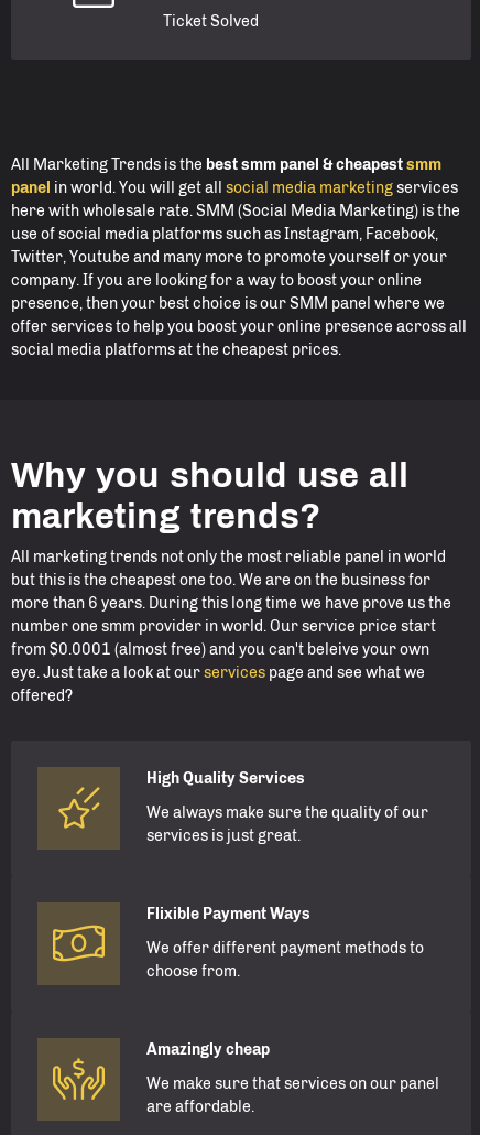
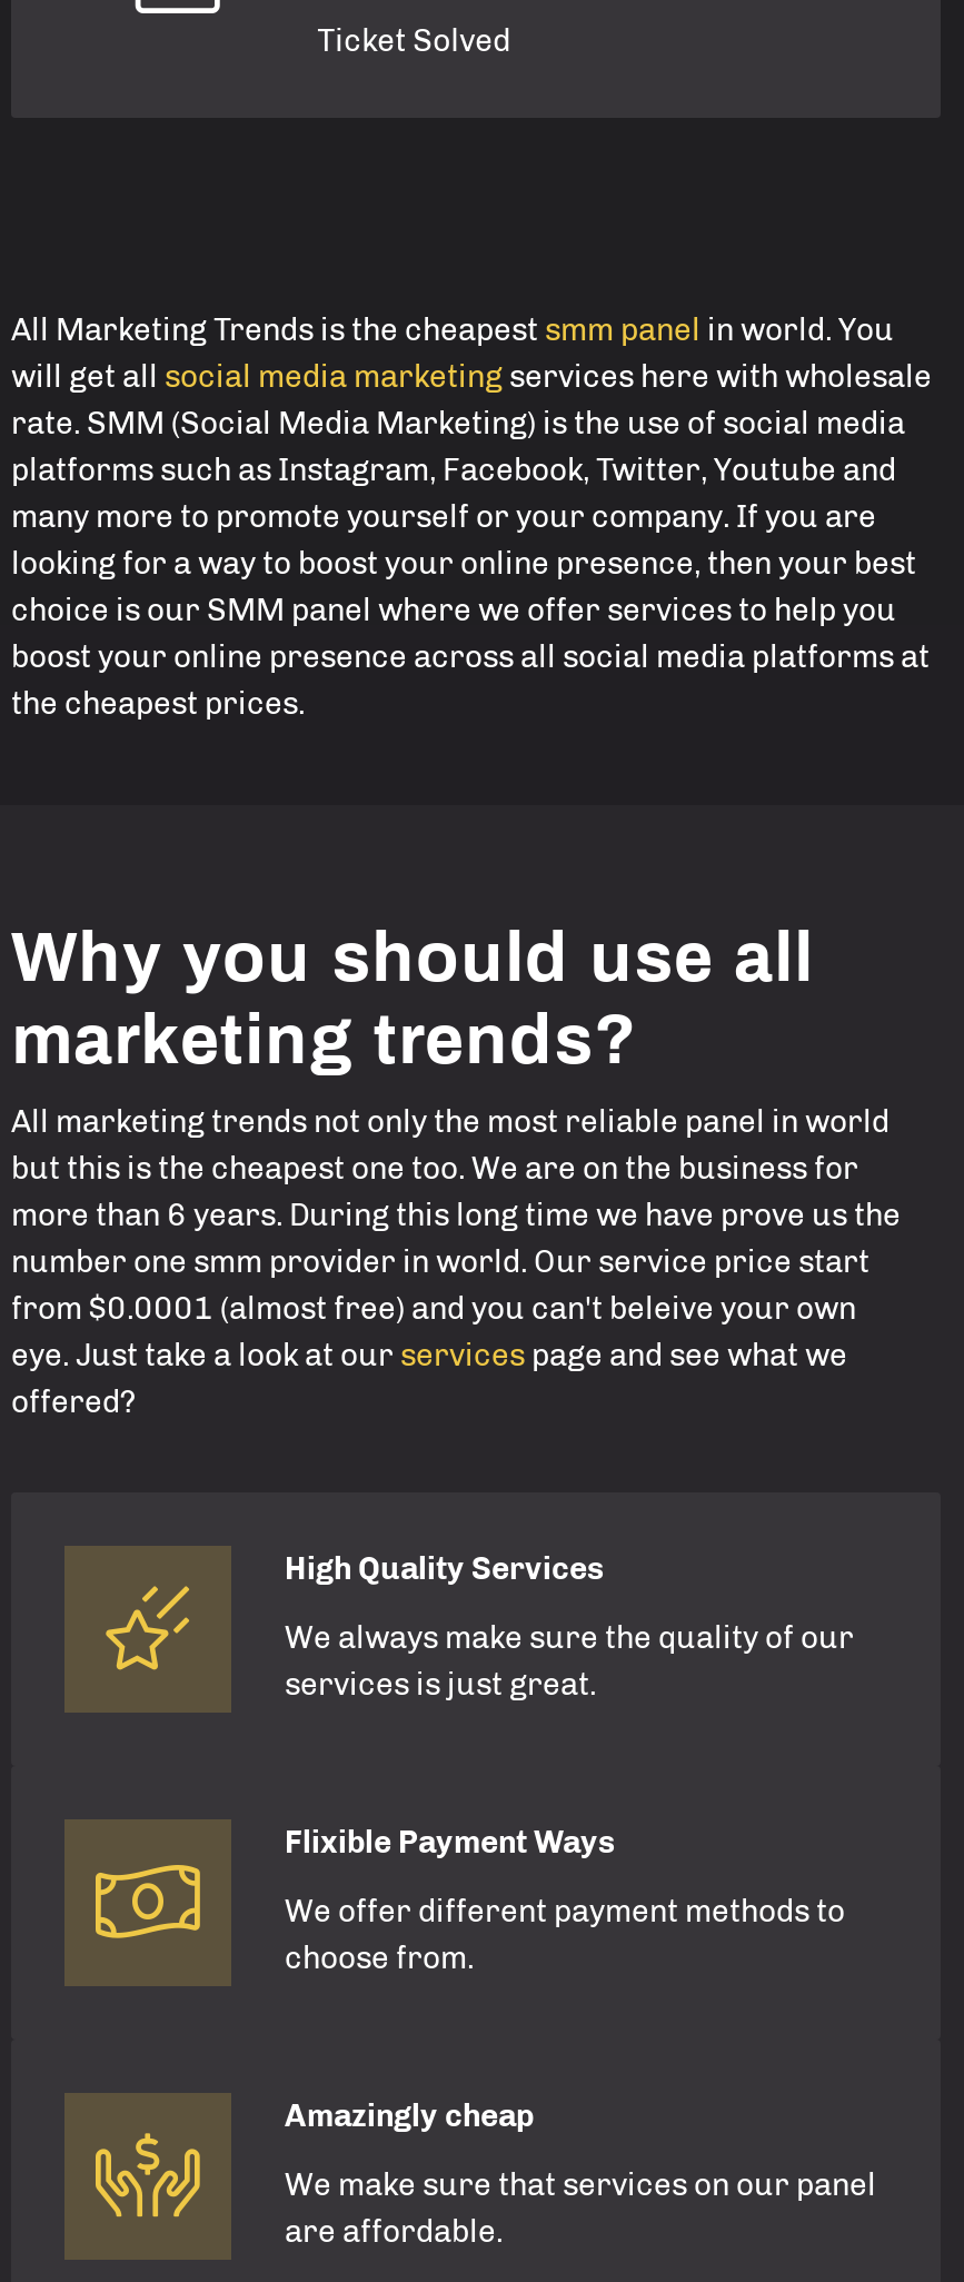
- All Marketing Trends is the best smm panel & cheapest smm
- panel in world. You will get all social media marketing services
- here with wholesale rate. SMM (Social Media Marketing) is the
- use of social media platforms such as Instagram, Facebook,
- Twitter, Youtube and many more to promote yourself or your
- company. If you are looking for a way to boost your online
- presence, then your best choice is our SMM panel where we
- offer services to help you boost your online presence across all
- social media platforms at the cheapest prices.
+ All Marketing Trends is the cheapest smm panel in world. You
+ will get all social media marketing services here with wholesale
+ rate. SMM (Social Media Marketing) is the use of social media
+ platforms such as Instagram, Facebook, Twitter, Youtube and
+ many more to promote yourself or your company. If you are
+ looking for a way to boost your online presence, then your best
+ choice is our SMM panel where we offer services to help you
+ boost your online presence across all social media platforms at
+ the cheapest prices.
